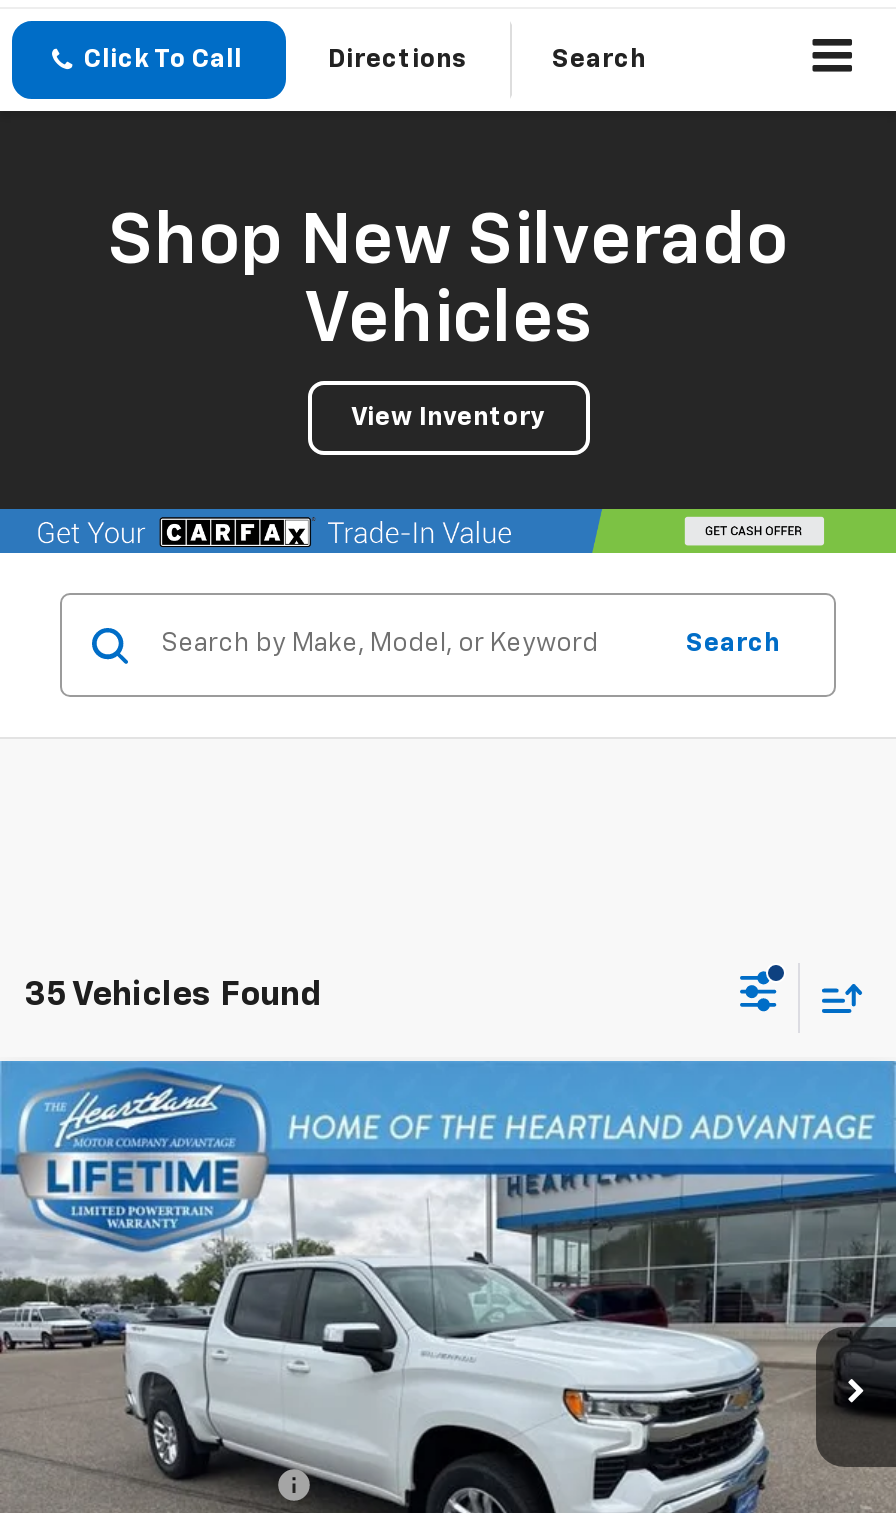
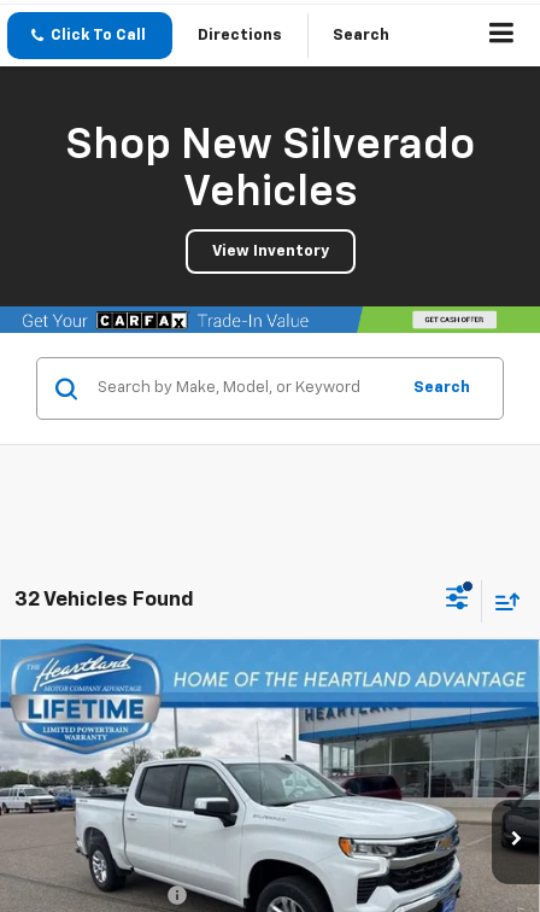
- 35 Vehicles Found
+ 32 Vehicles Found
